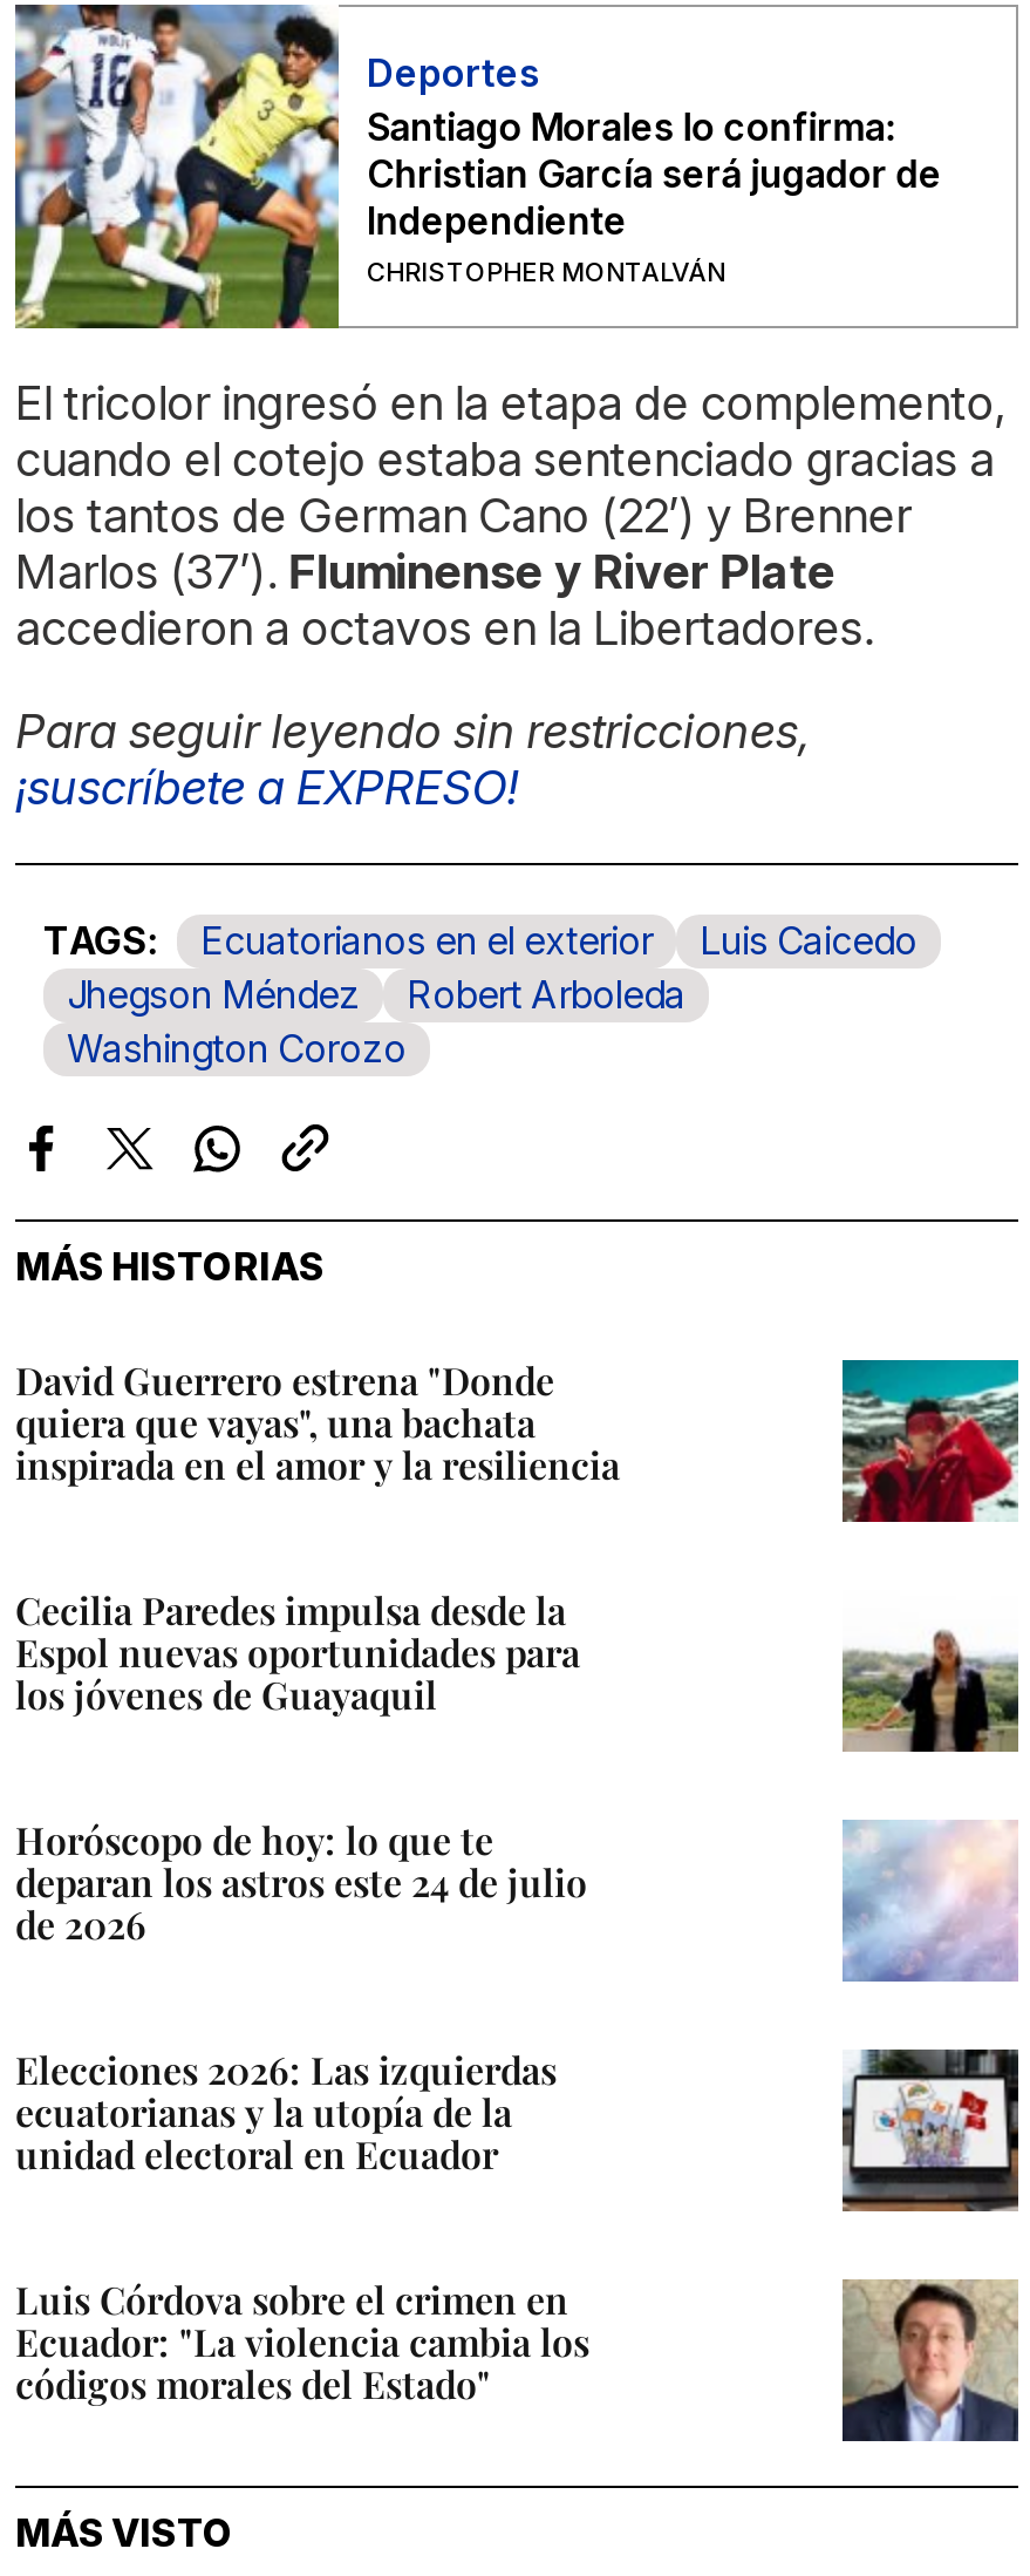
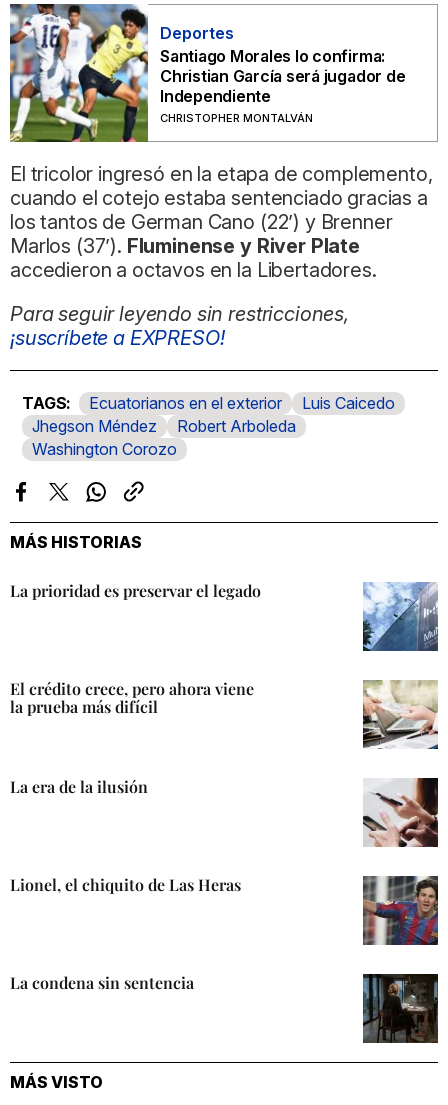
- David Guerrero estrena "Donde
- quiera que vayas", una bachata
- inspirada en el amor y la resiliencia
+ La prioridad es preservar el legado

- [image]
+ [image]

- Cecilia Paredes impulsa desde la
- Espol nuevas oportunidades para
- los jóvenes de Guayaquil
+ El crédito crece, pero ahora viene
+ la prueba más difícil

- [image]
+ [image]

- Horóscopo de hoy: lo que te
- deparan los astros este 24 de julio
- de 2026
+ La era de la ilusión

- [image]
+ [image]

- Elecciones 2026: Las izquierdas
- ecuatorianas y la utopía de la
- unidad electoral en Ecuador
+ Lionel, el chiquito de Las Heras

- [image]
+ [image]

- Luis Córdova sobre el crimen en
- Ecuador: "La violencia cambia los
- códigos morales del Estado"
+ La condena sin sentencia

- [image]
+ [image]
